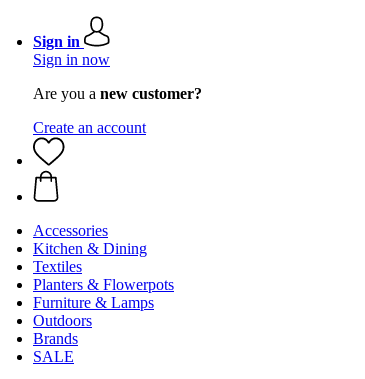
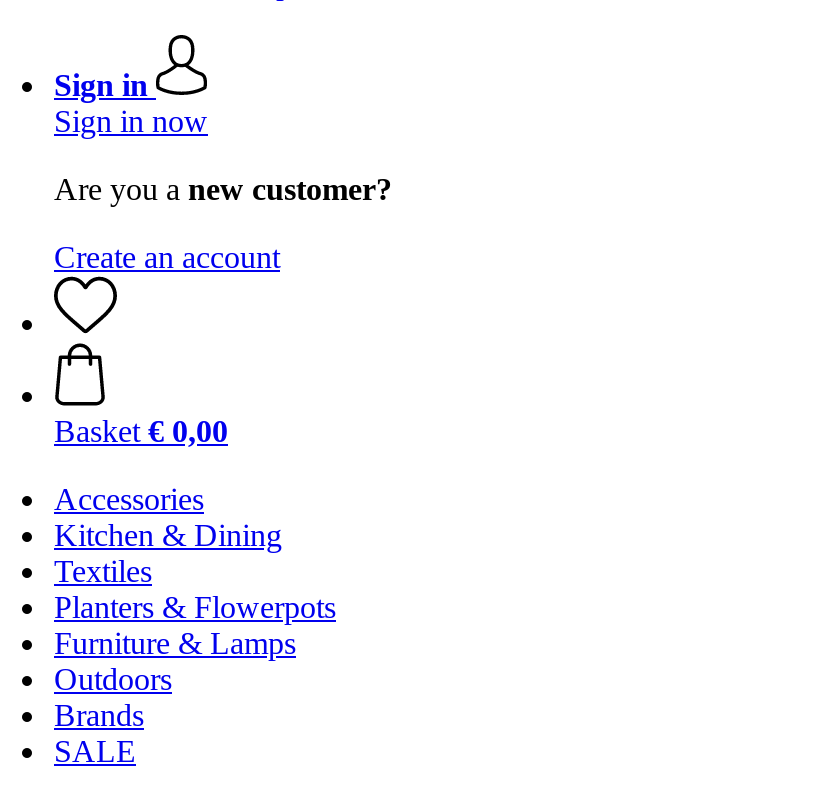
+ Basket € 0,00
